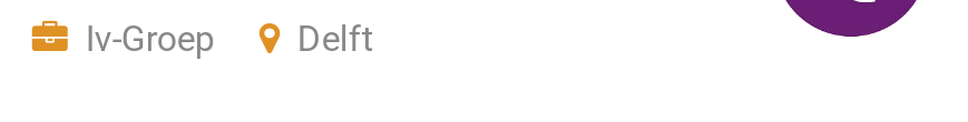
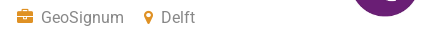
- Iv-Groep
+ GeoSignum
